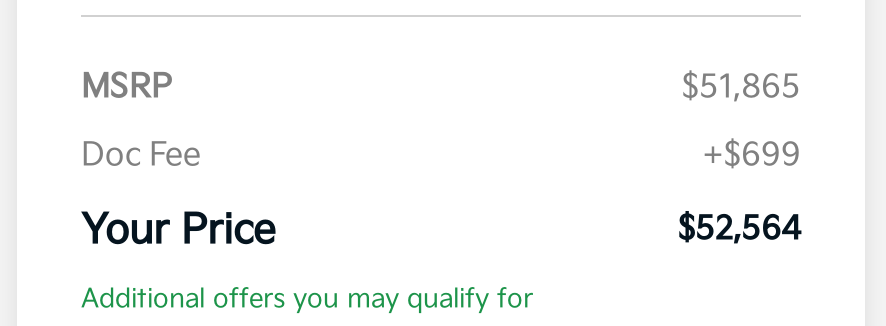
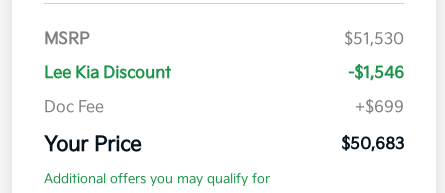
- $51,865
+ $51,530
+ Lee Kia Discount
+ -$1,546

- $52,564
+ $50,683
